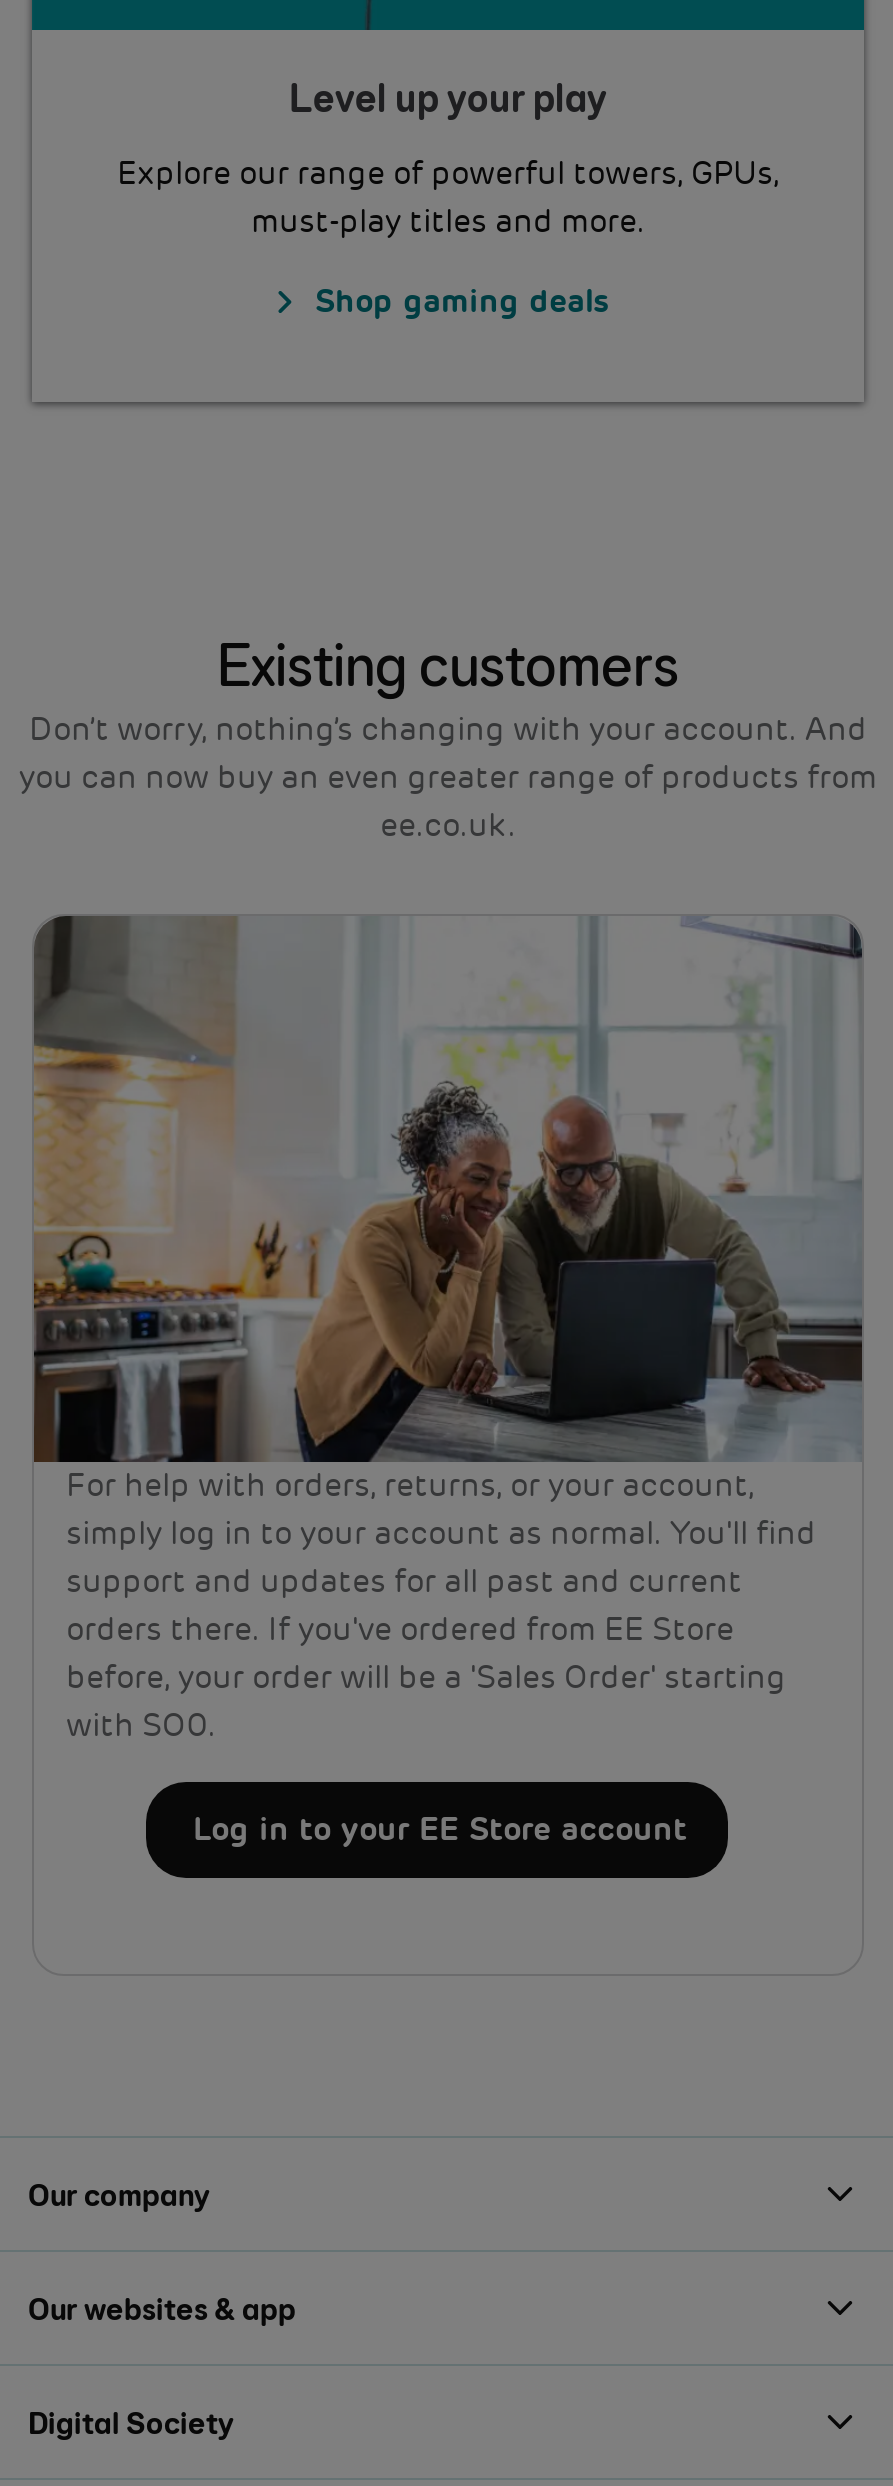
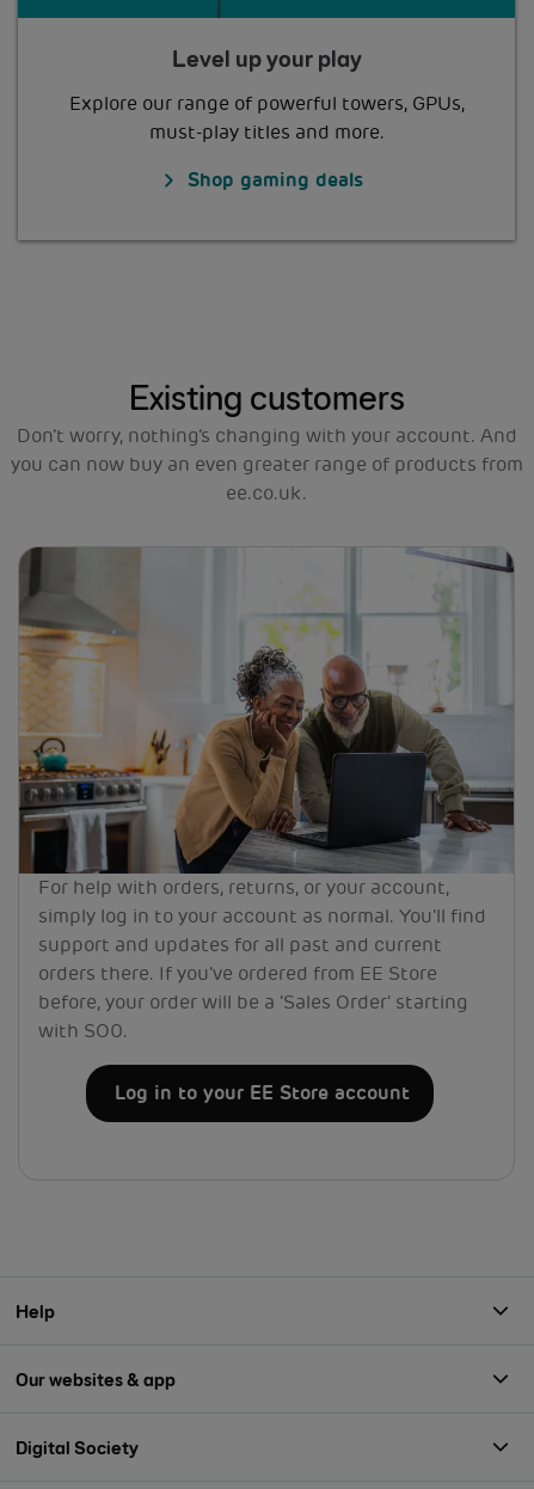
- Our company
+ Help
